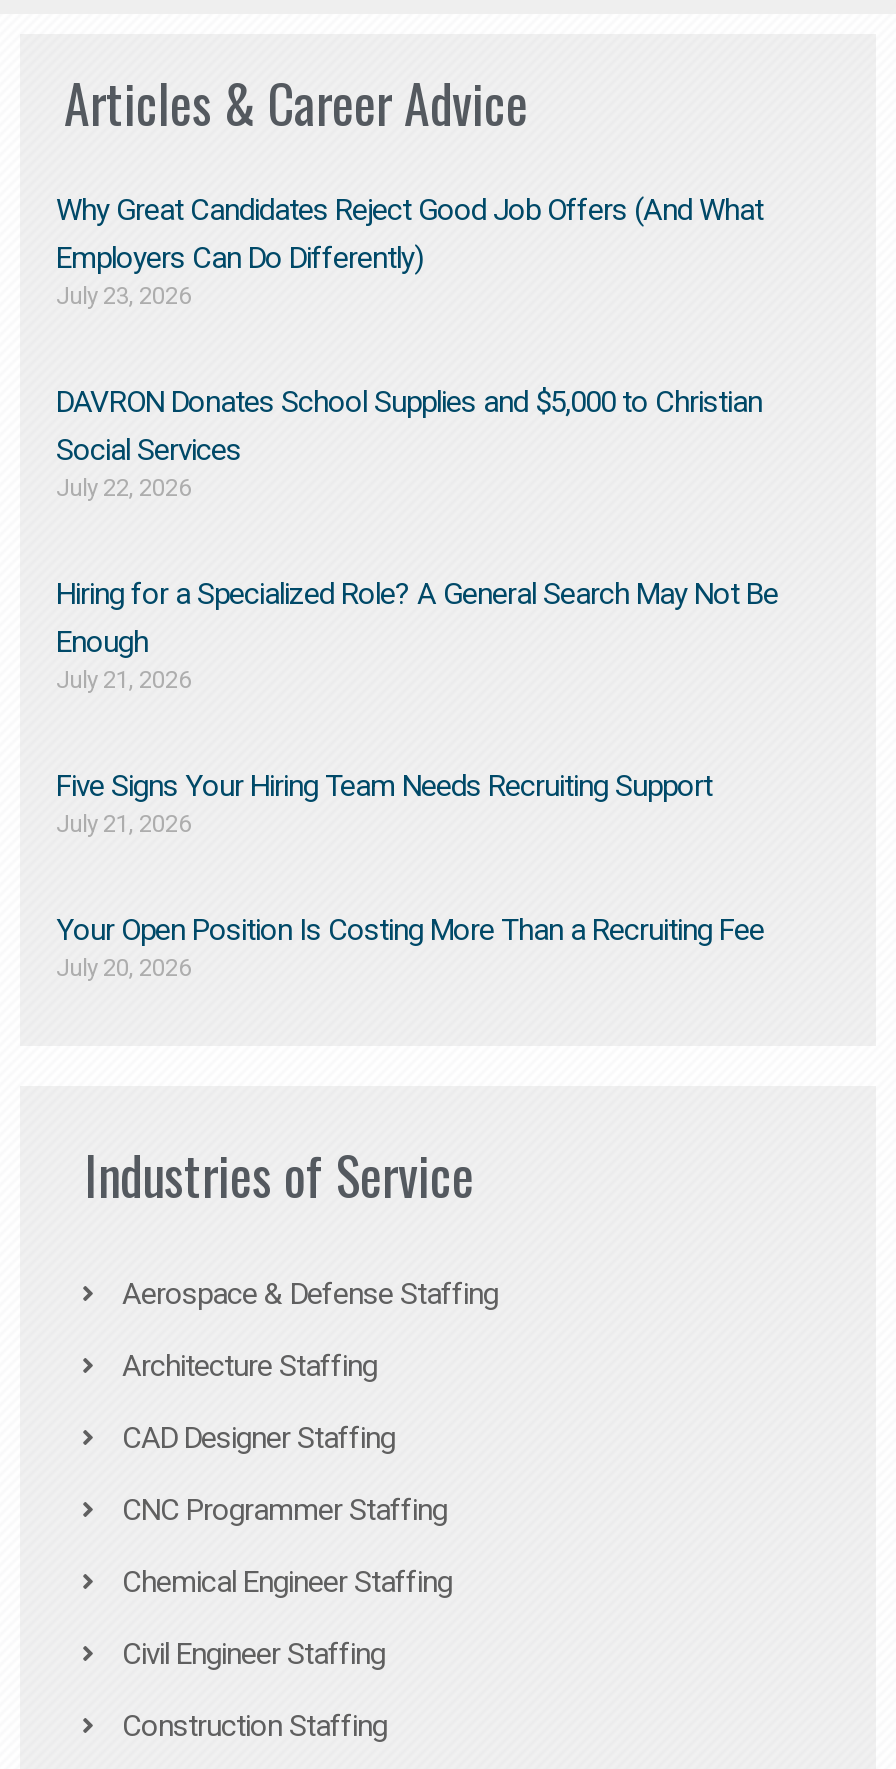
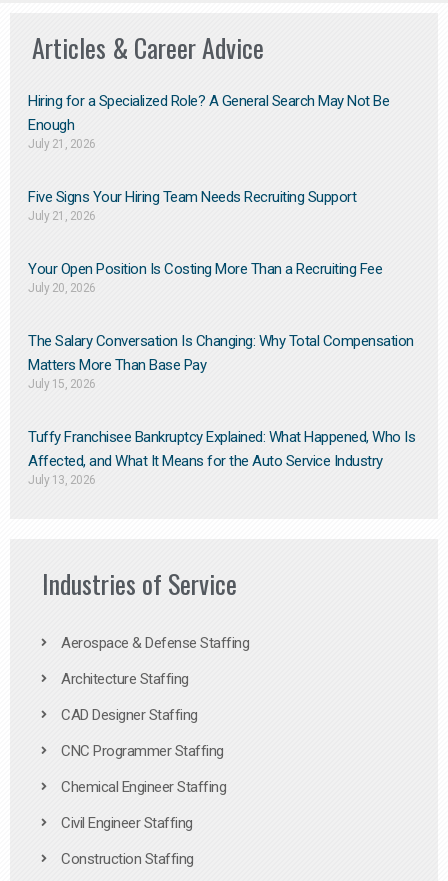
- Why Great Candidates Reject Good Job Offers (And What
- Employers Can Do Differently)
- July 23, 2026
- DAVRON Donates School Supplies and $5,000 to Christian
- Social Services
- July 22, 2026

moved up: Hiring for a Specialized Role? A General Search May Not Be | Enough | July 21, 2026 | Five Signs Your Hiring Team Needs Recruiting Support | July 21, 2026 | Your Open Position Is Costing More Than a Recruiting Fee | July 20, 2026

+ The Salary Conversation Is Changing: Why Total Compensation
+ Matters More Than Base Pay
+ July 15, 2026
+ Tuffy Franchisee Bankruptcy Explained: What Happened, Who Is
+ Affected, and What It Means for the Auto Service Industry
+ July 13, 2026
